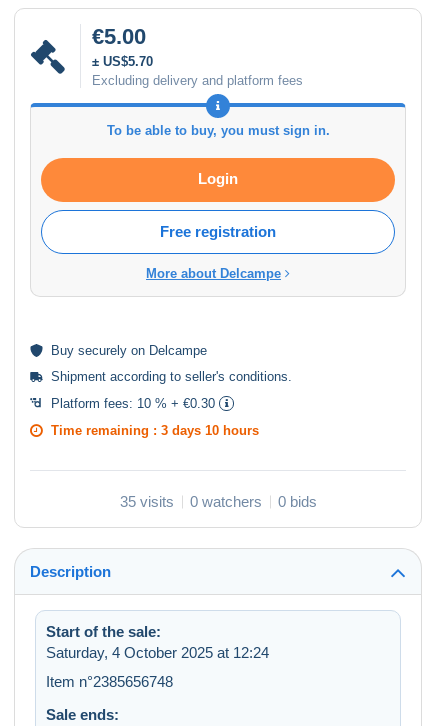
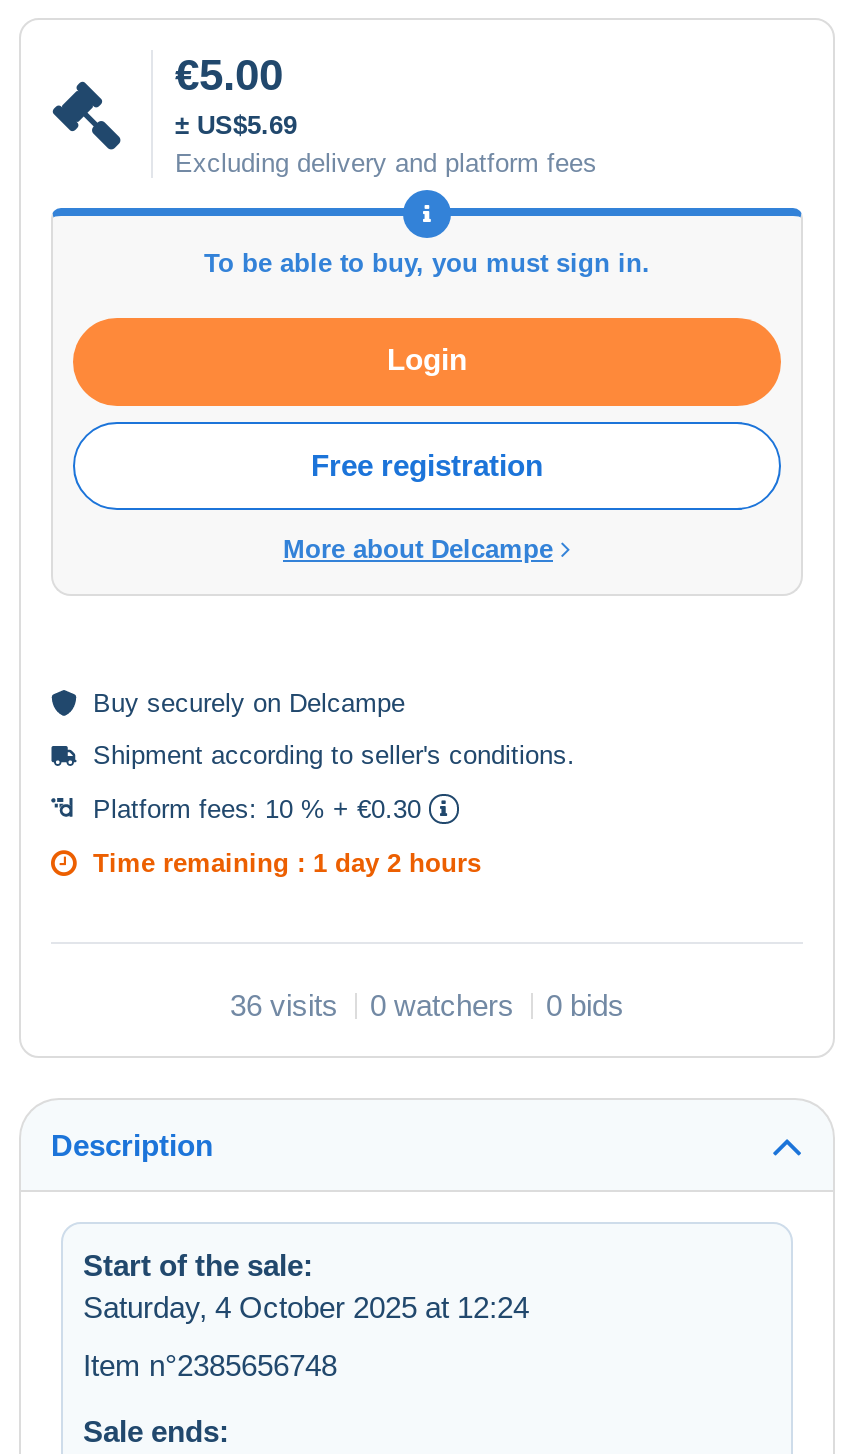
- ± US$5.70
+ ± US$5.69

- Time remaining : 3 days 10 hours
+ Time remaining : 1 day 2 hours

- 35 visits 0 watchers 0 bids
+ 36 visits 0 watchers 0 bids
